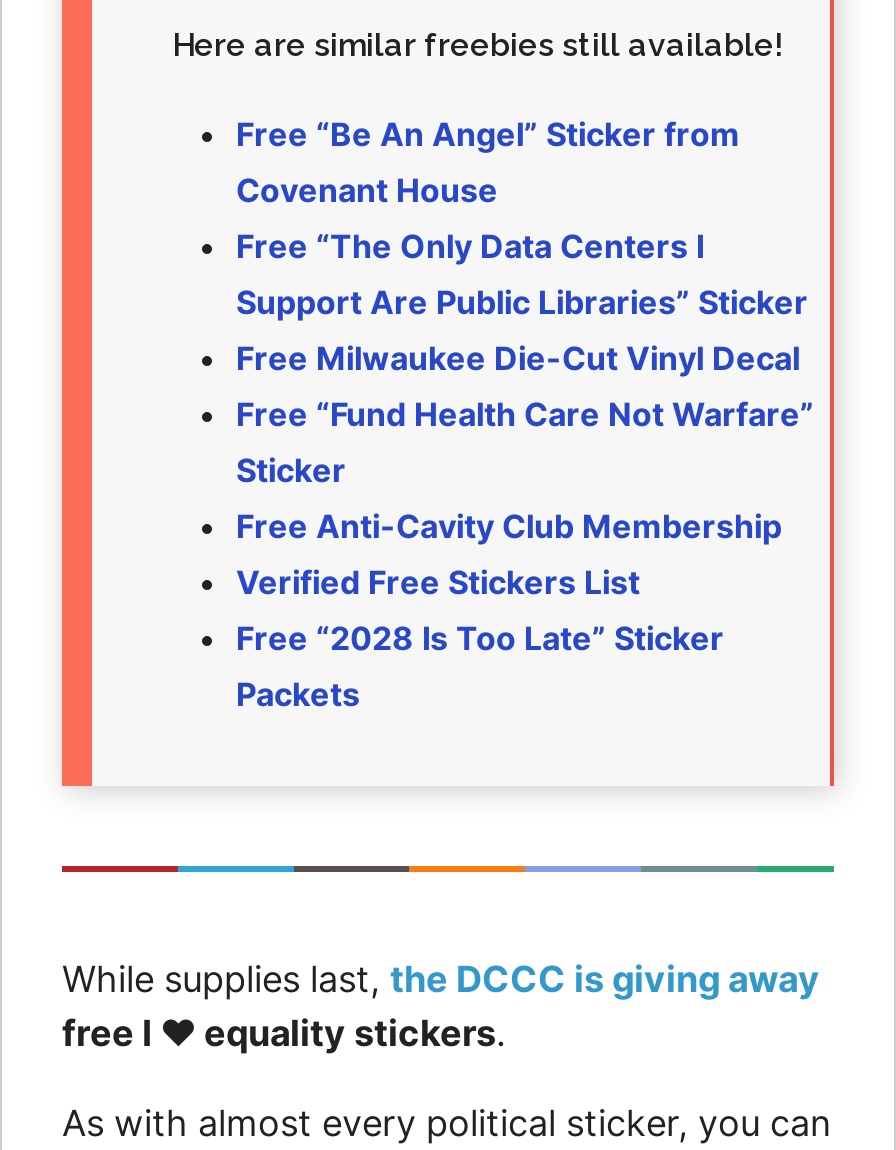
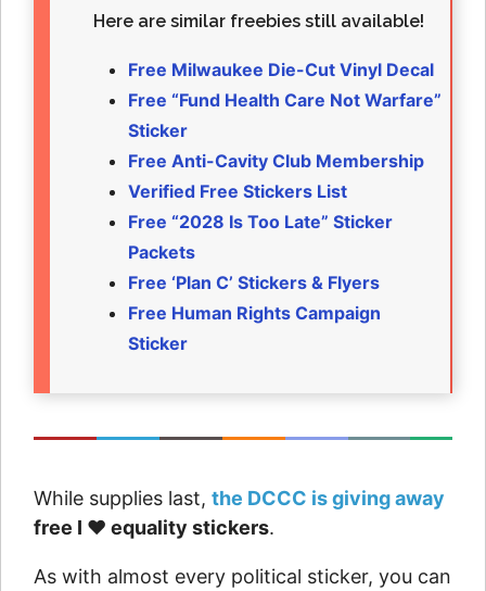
- Free “Be An Angel” Sticker from
- Covenant House
- Free “The Only Data Centers I
- Support Are Public Libraries” Sticker

moved up: Free Milwaukee Die-Cut Vinyl Decal | Free “Fund Health Care Not Warfare” | Sticker | Free Anti-Cavity Club Membership | Verified Free Stickers List | Free “2028 Is Too Late” Sticker | Packets

+ Free ‘Plan C’ Stickers & Flyers
+ Free Human Rights Campaign
+ Sticker
